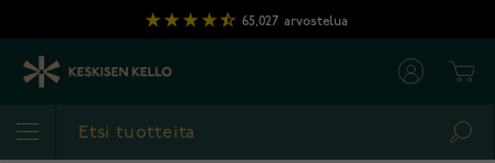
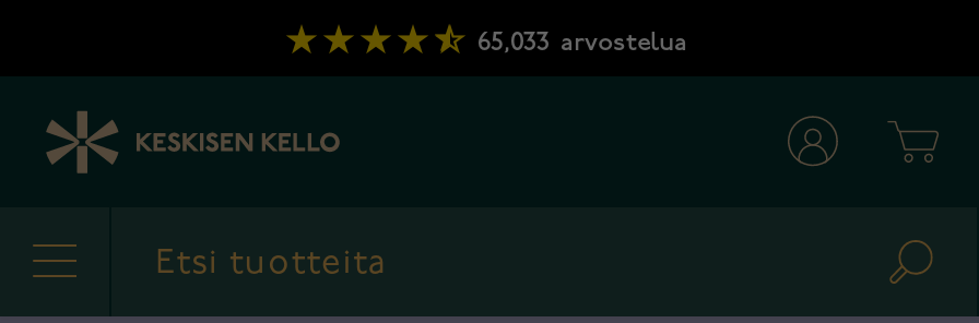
- 65,027 arvostelua
+ 65,033 arvostelua
